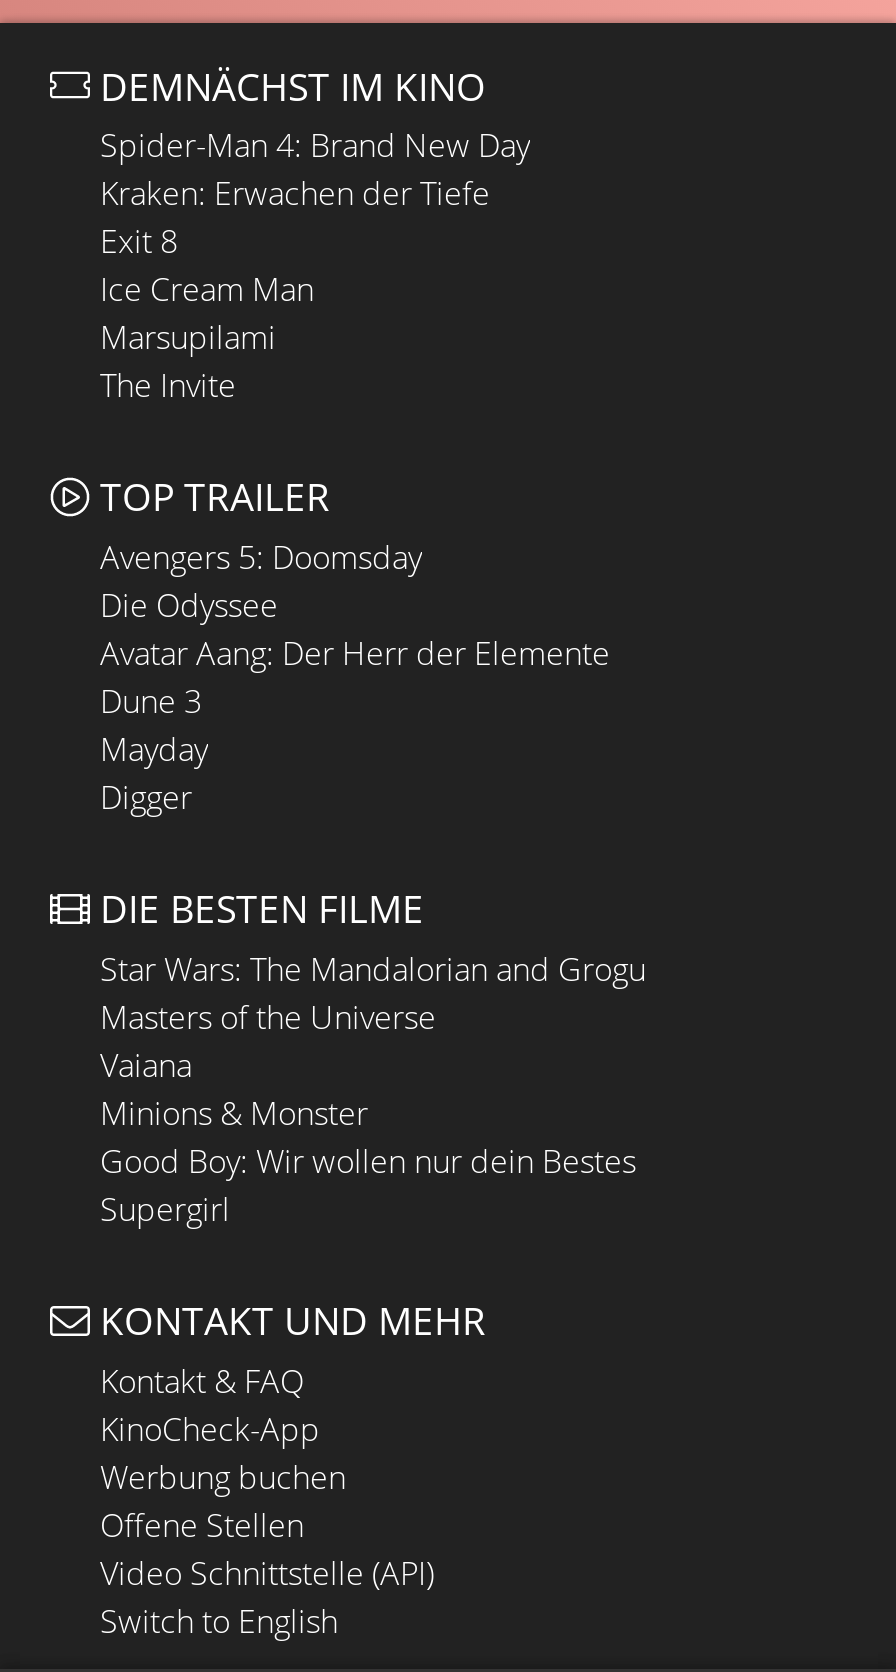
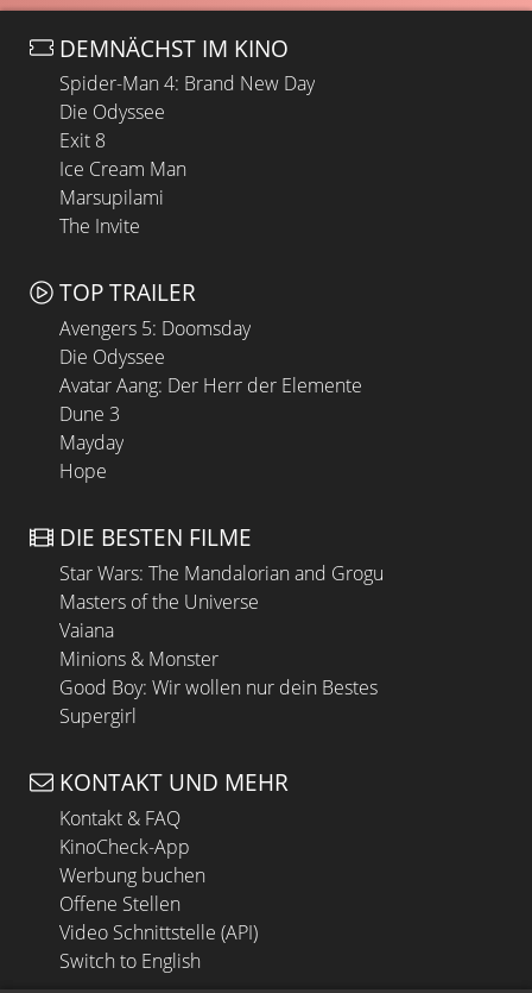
- Kraken: Erwachen der Tiefe
+ Die Odyssee

- Digger
+ Hope
